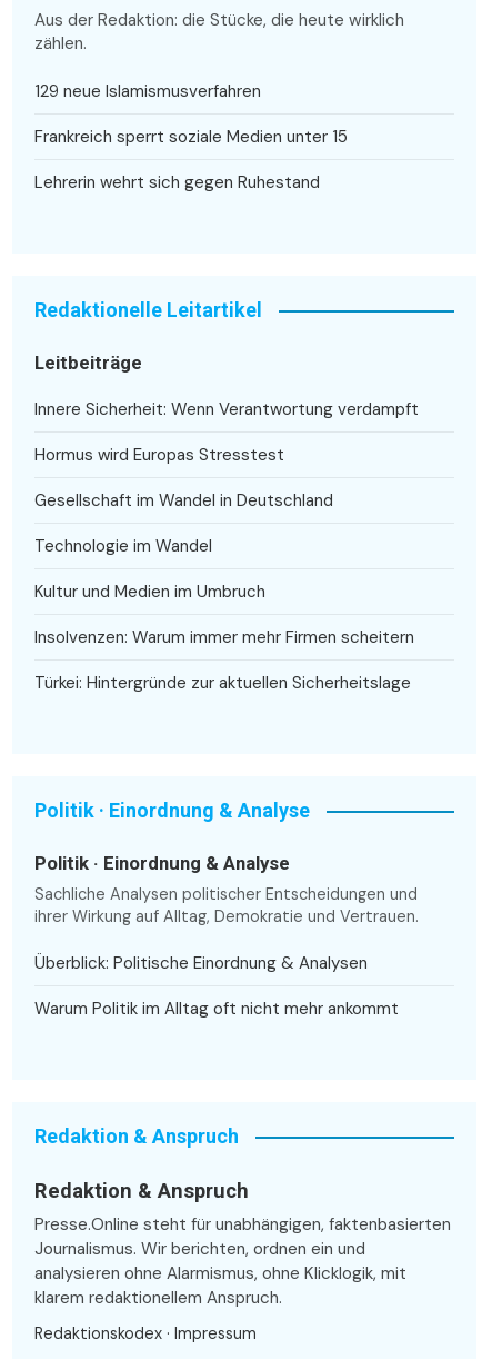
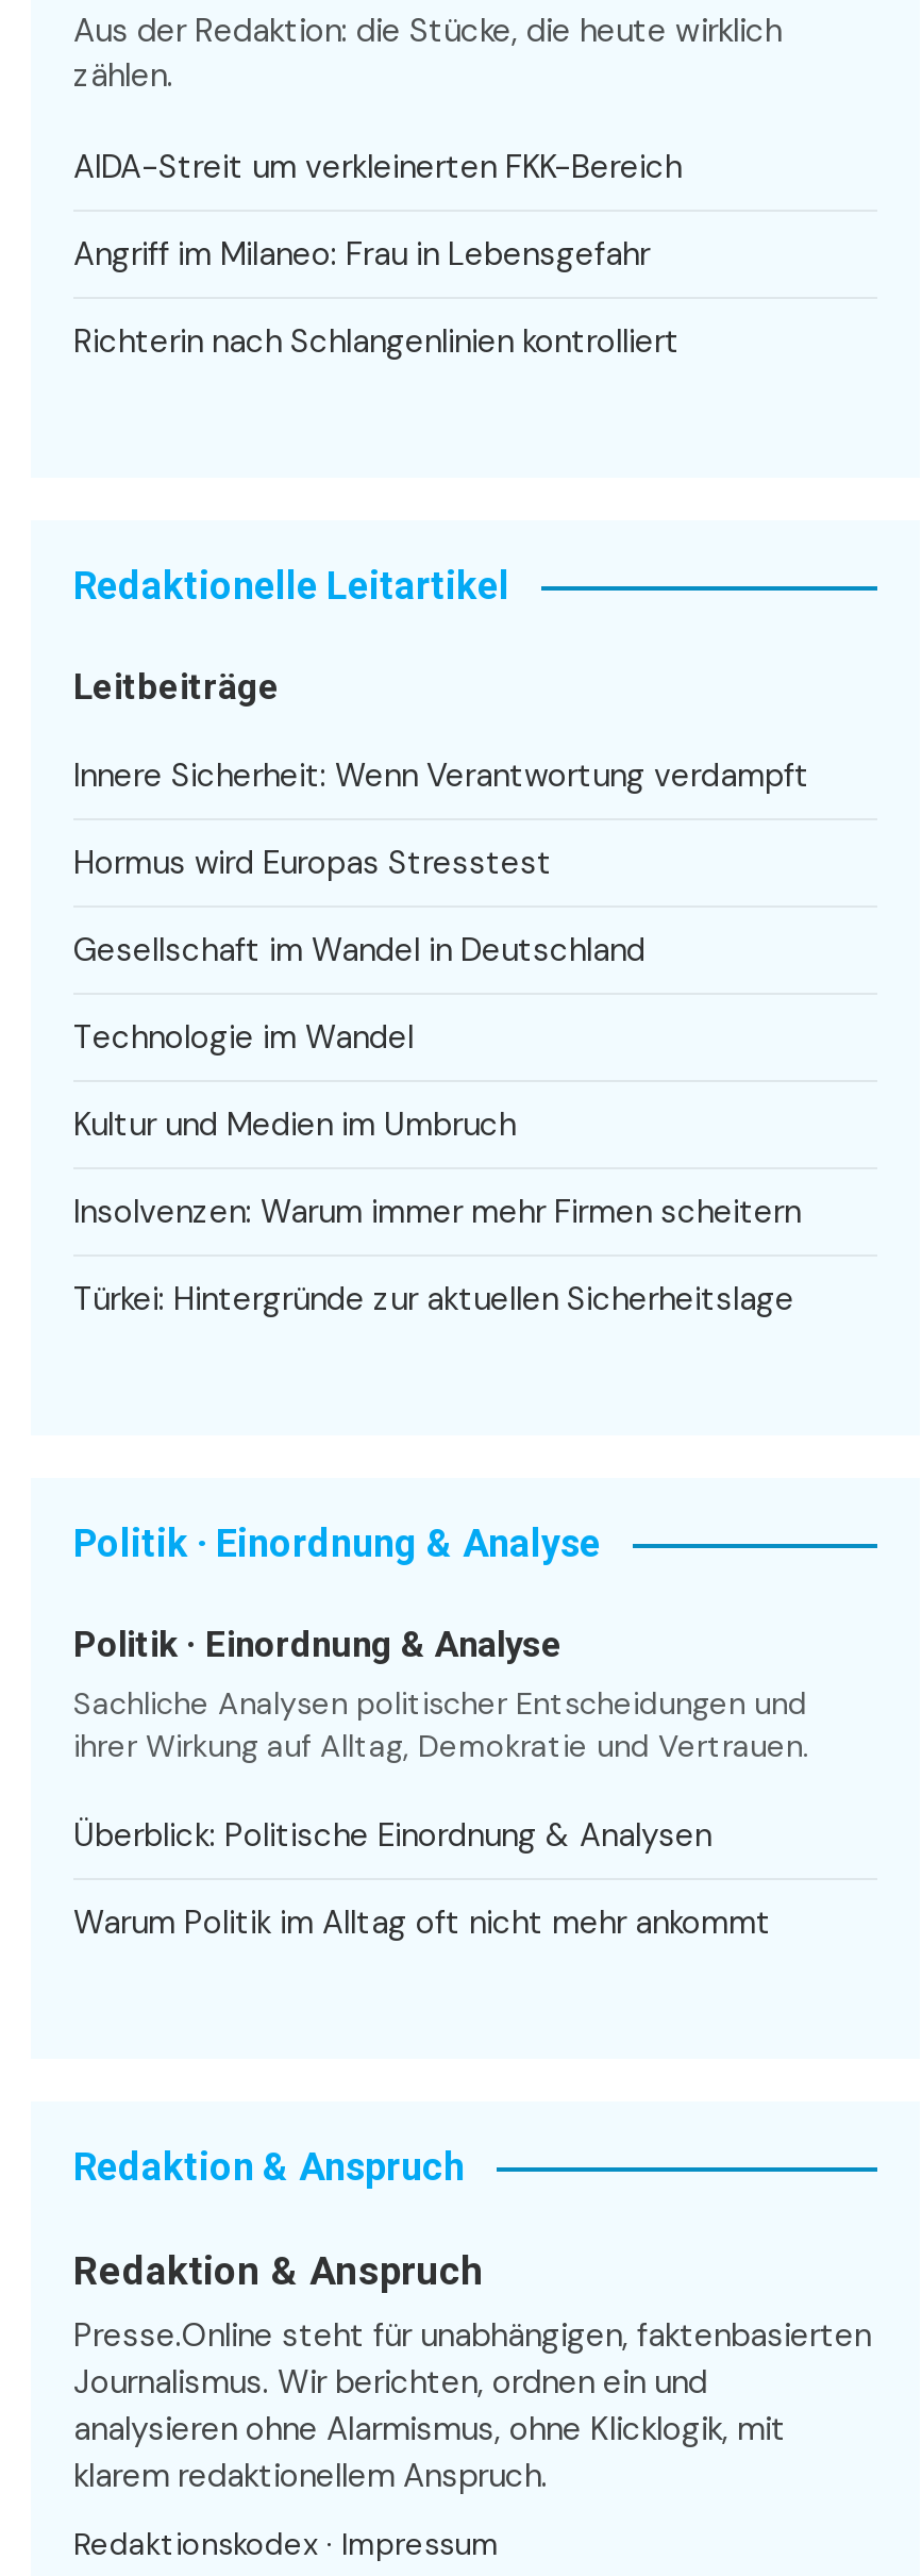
- 129 neue Islamismusverfahren
+ AIDA-Streit um verkleinerten FKK-Bereich

- Frankreich sperrt soziale Medien unter 15
+ Angriff im Milaneo: Frau in Lebensgefahr

- Lehrerin wehrt sich gegen Ruhestand
+ Richterin nach Schlangenlinien kontrolliert
